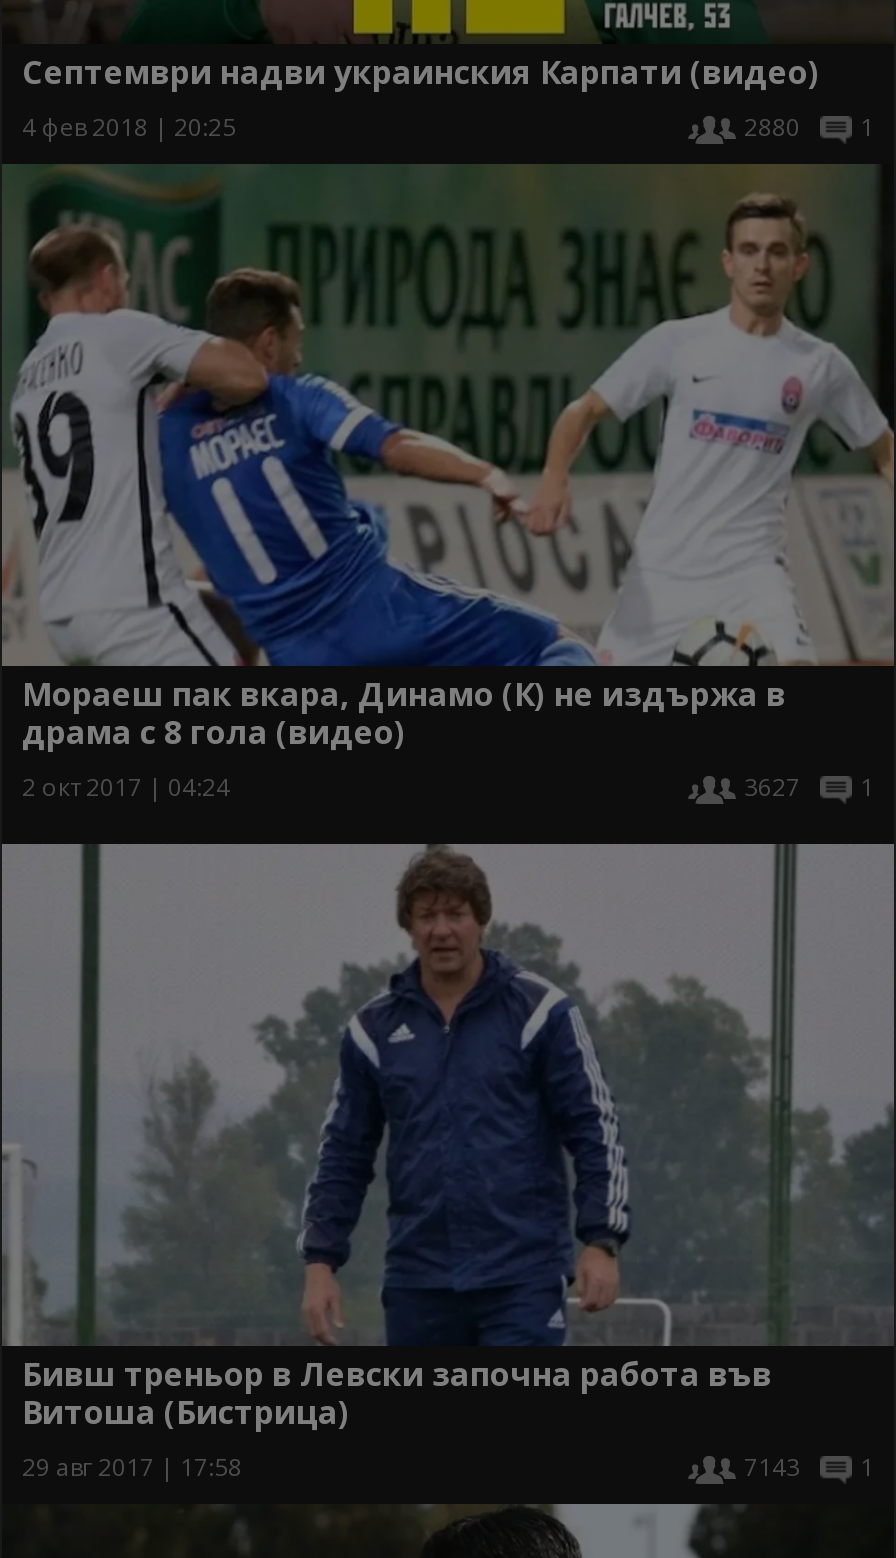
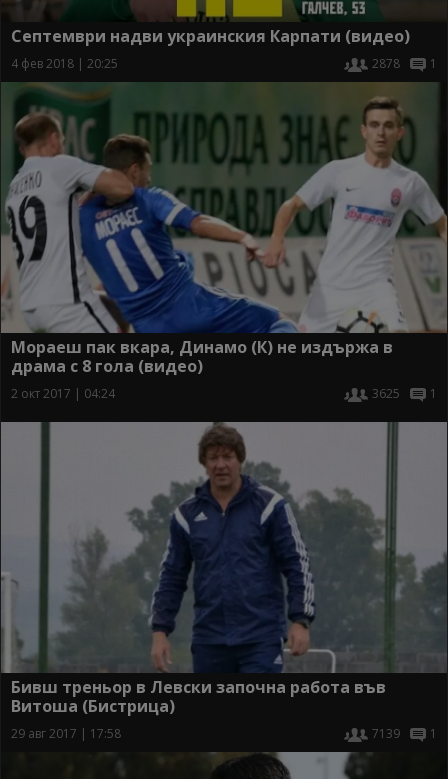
- 2880 1
+ 2878 1

- 3627 1
+ 3625 1

- 7143 1
+ 7139 1
